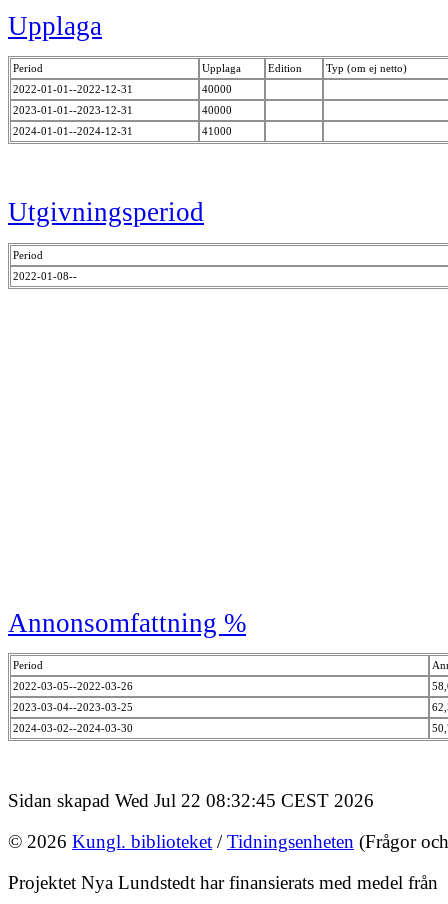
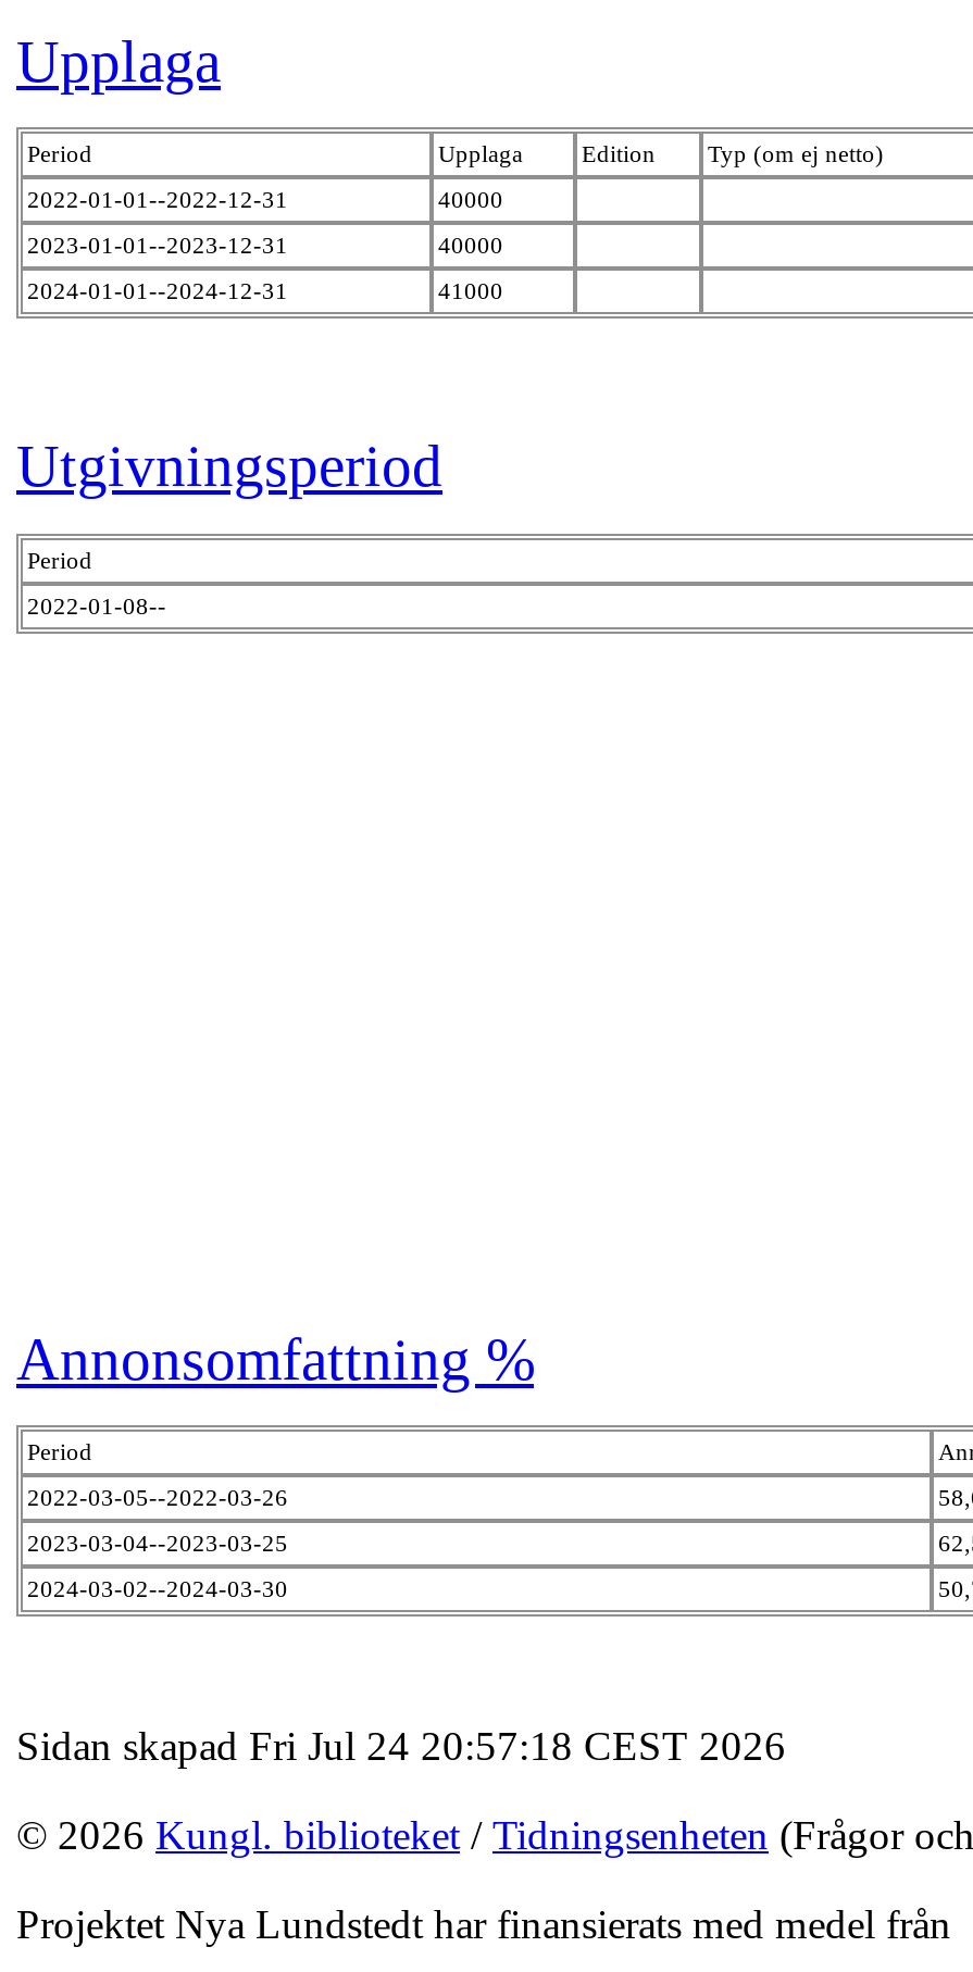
- Sidan skapad Wed Jul 22 08:32:45 CEST 2026
+ Sidan skapad Fri Jul 24 20:57:18 CEST 2026
